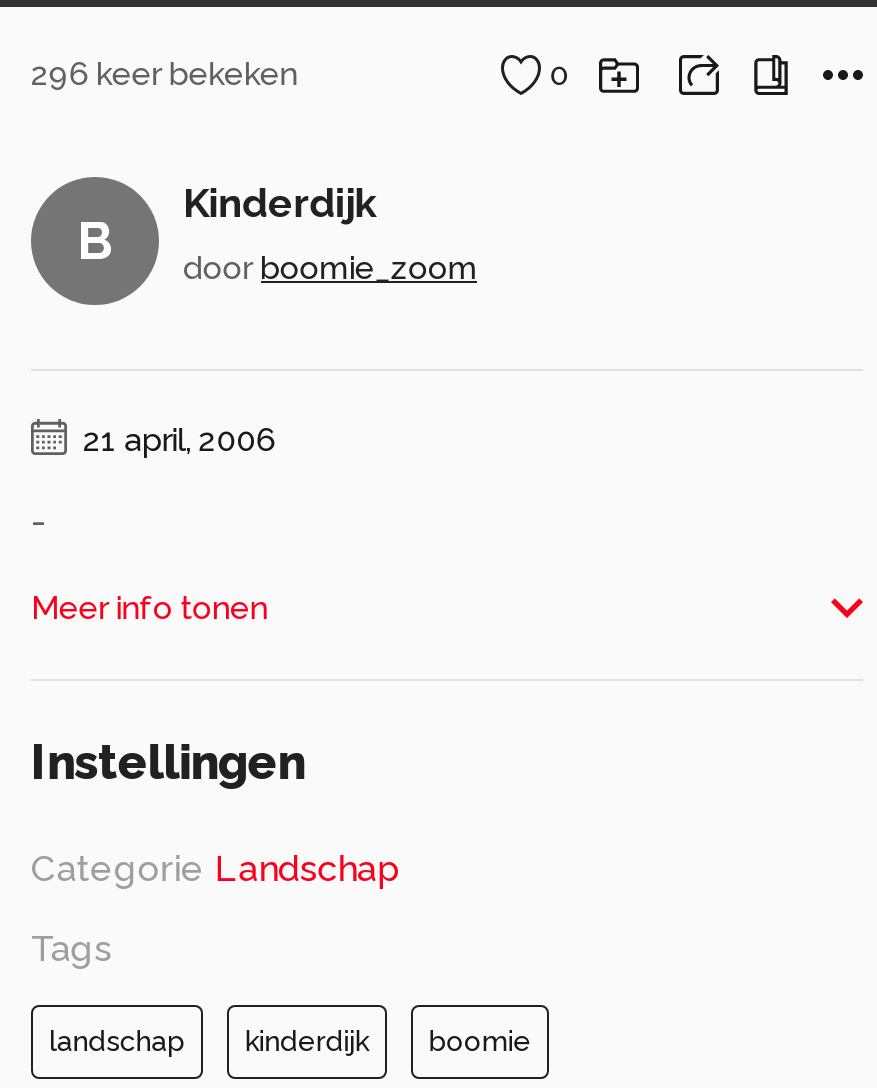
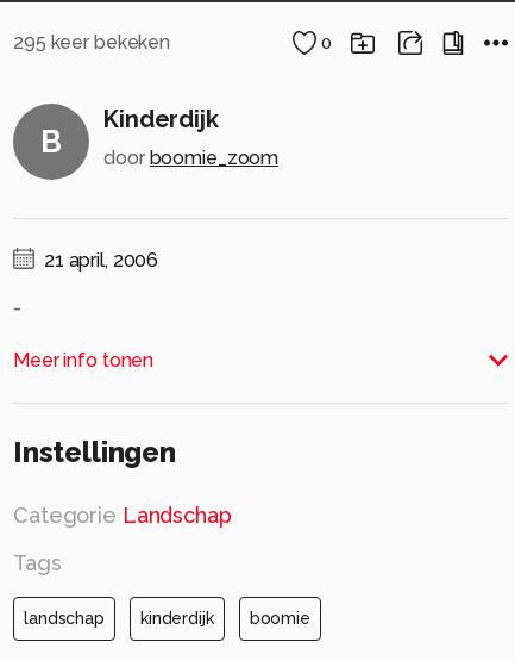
- 296 keer bekeken
+ 295 keer bekeken
